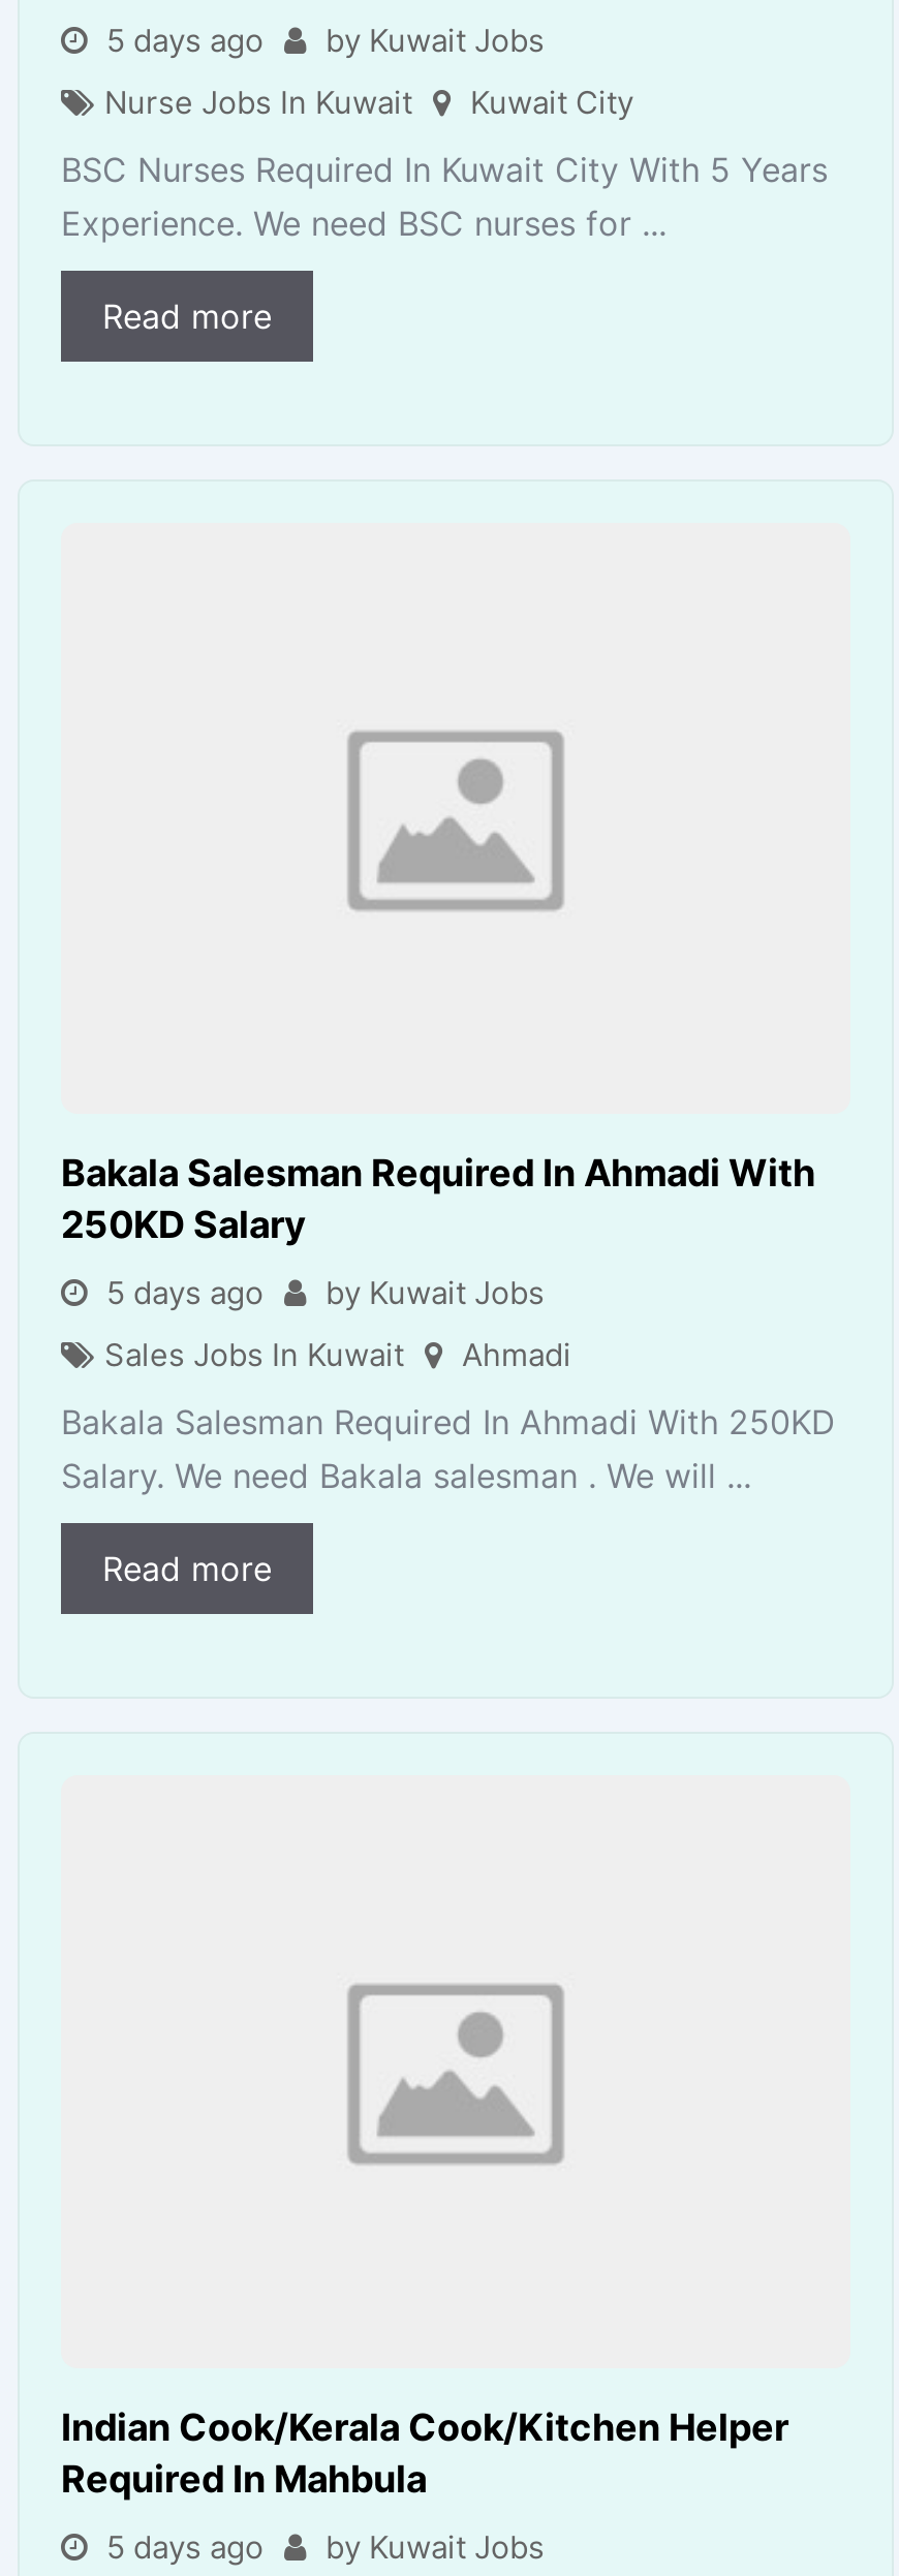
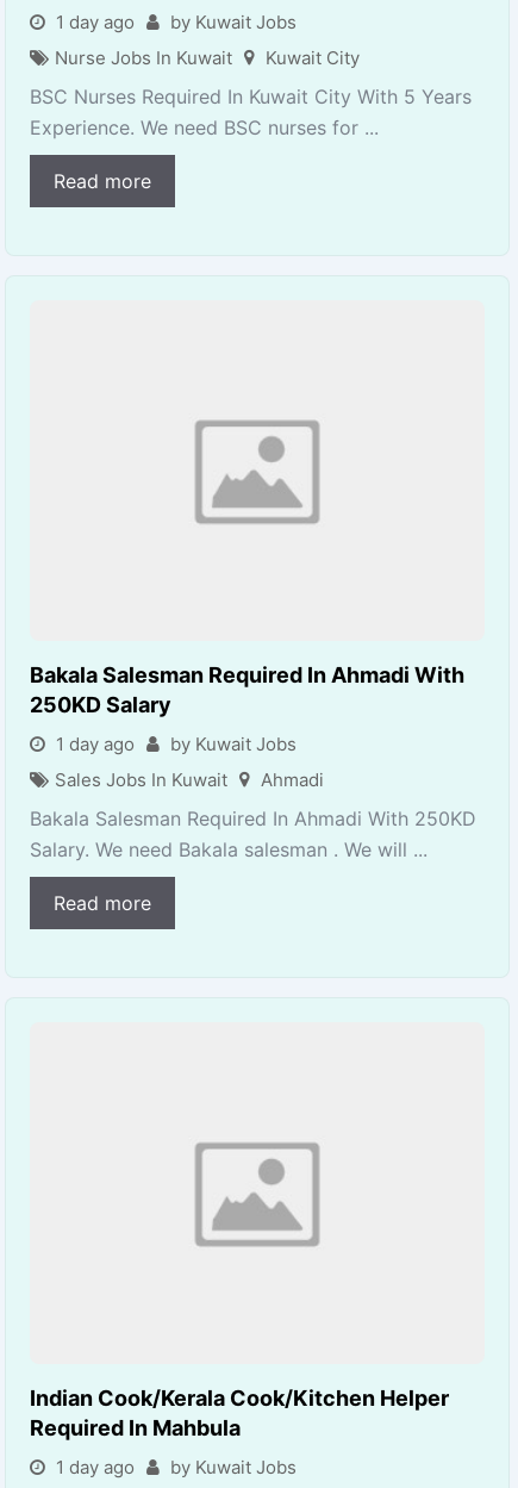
- 5 days ago by Kuwait Jobs
+ 1 day ago by Kuwait Jobs

- 5 days ago by Kuwait Jobs
+ 1 day ago by Kuwait Jobs

- 5 days ago by Kuwait Jobs
+ 1 day ago by Kuwait Jobs
